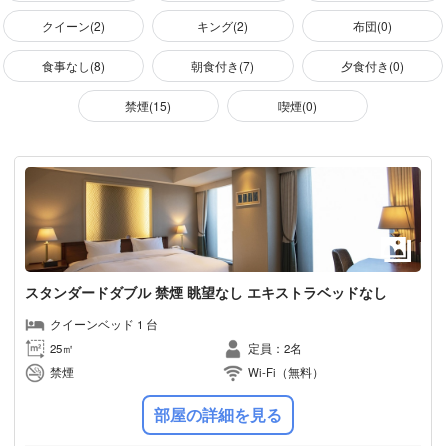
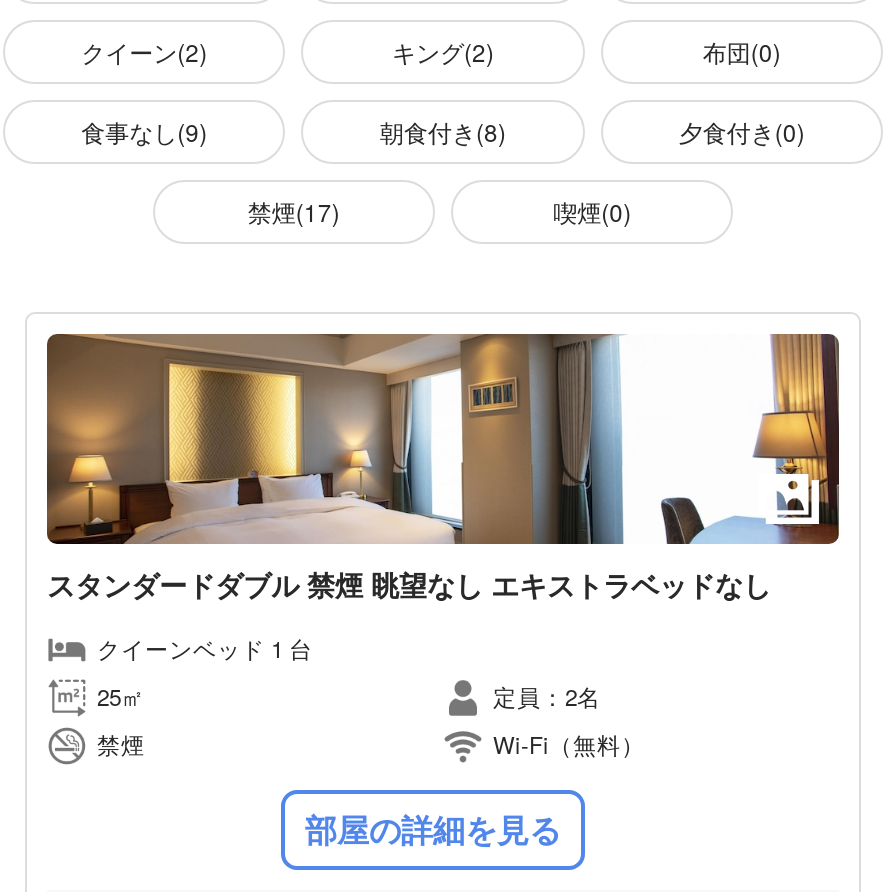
- 食事なし(8)
+ 食事なし(9)

- 朝食付き(7)
+ 朝食付き(8)

- 禁煙(15)
+ 禁煙(17)
